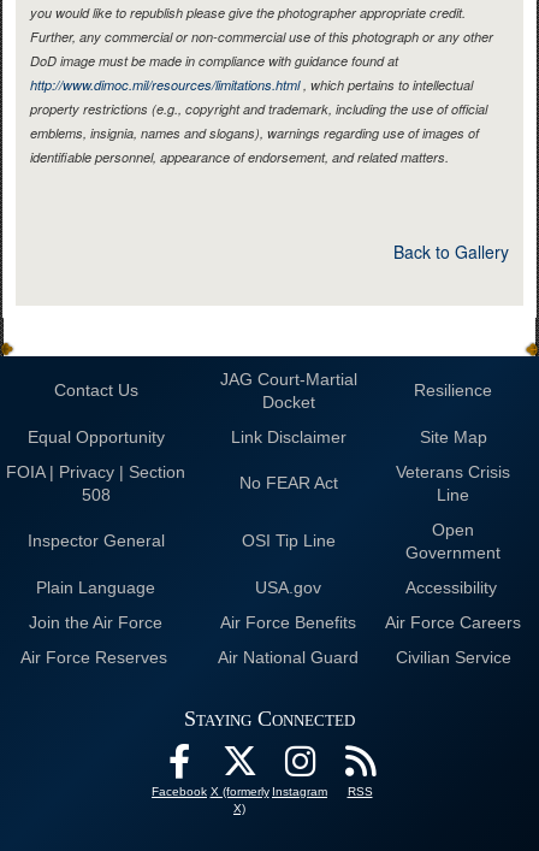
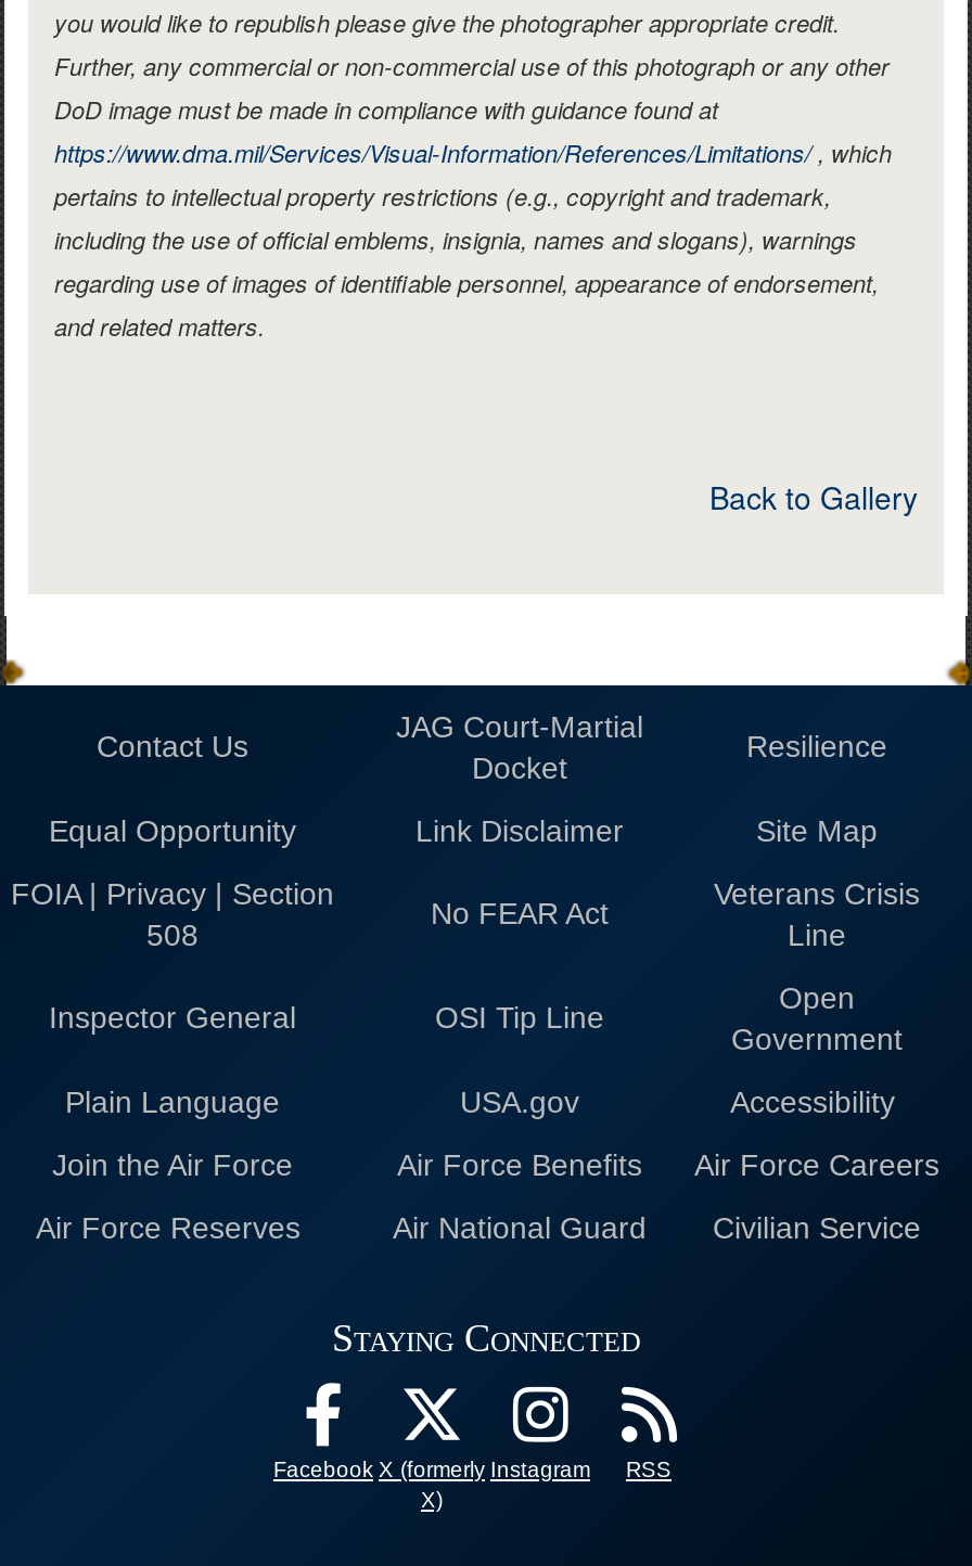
- http://www.dimoc.mil/resources/limitations.html, which pertains to intellectual
- property restrictions (e.g., copyright and trademark, including the use of official
- emblems, insignia, names and slogans), warnings regarding use of images of
- identifiable personnel, appearance of endorsement, and related matters.
+ https://www.dma.mil/Services/Visual-Information/References/Limitations/, which
+ pertains to intellectual property restrictions (e.g., copyright and trademark,
+ including the use of official emblems, insignia, names and slogans), warnings
+ regarding use of images of identifiable personnel, appearance of endorsement,
+ and related matters.
